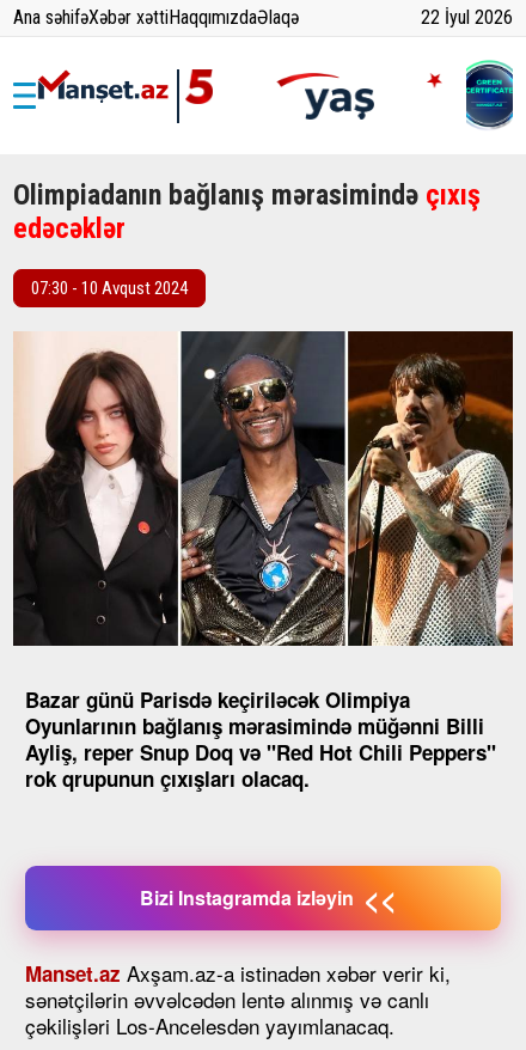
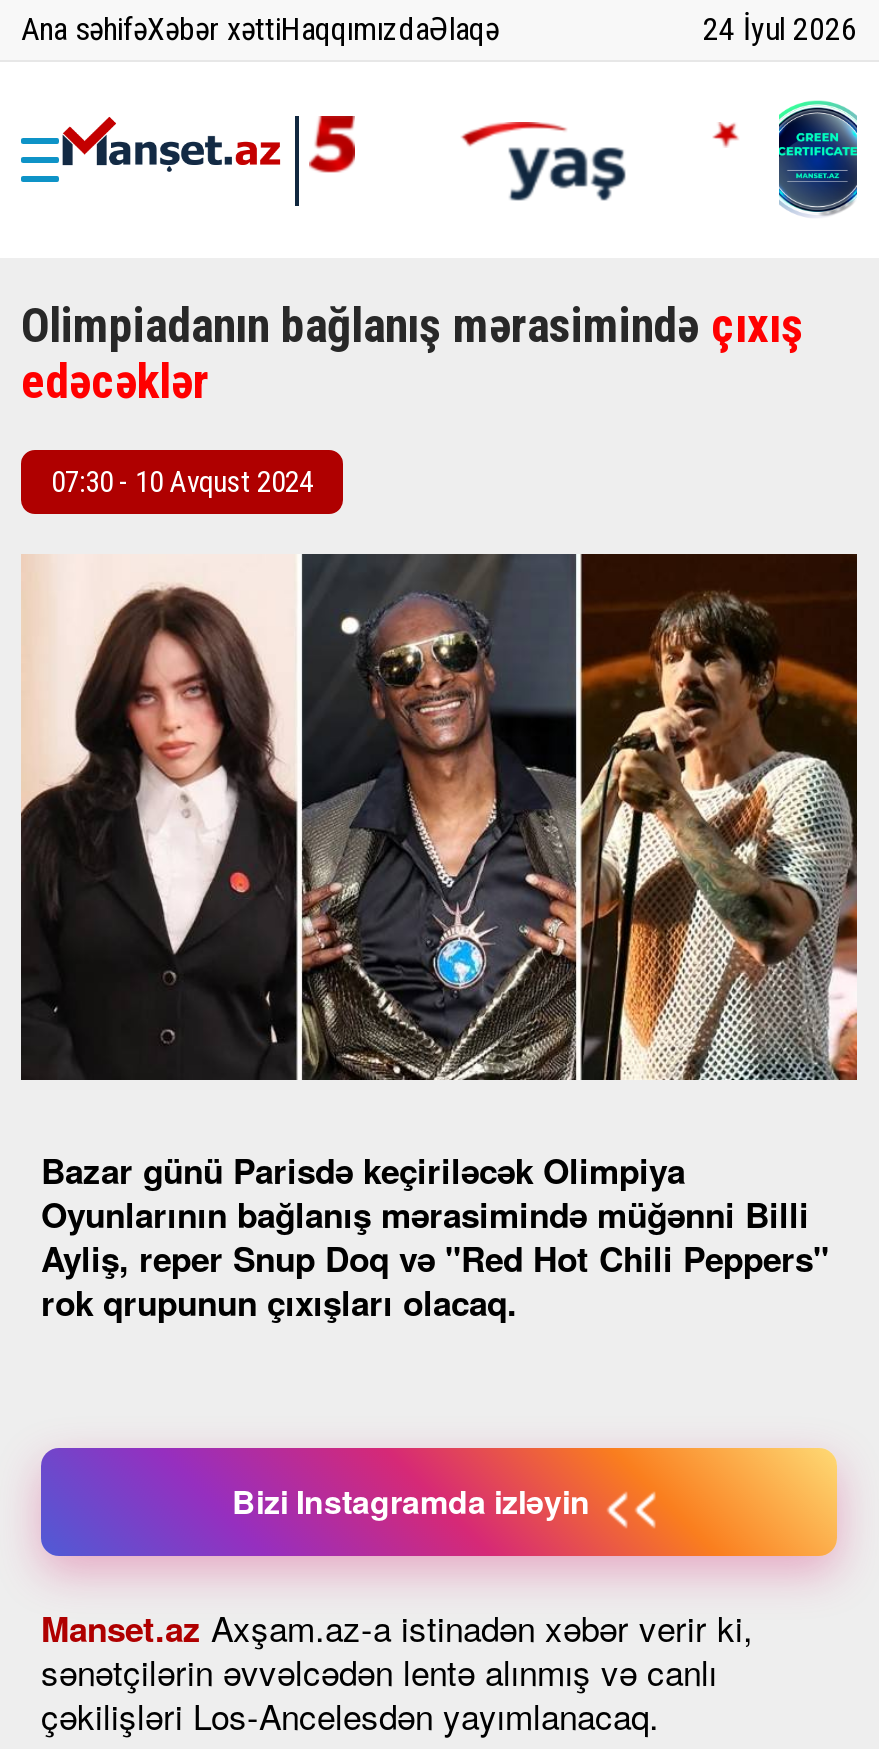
- 22 İyul 2026
+ 24 İyul 2026
